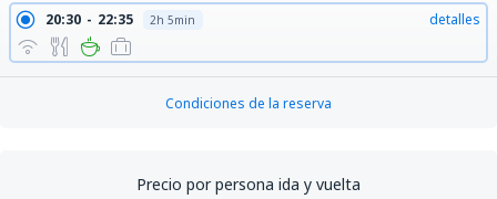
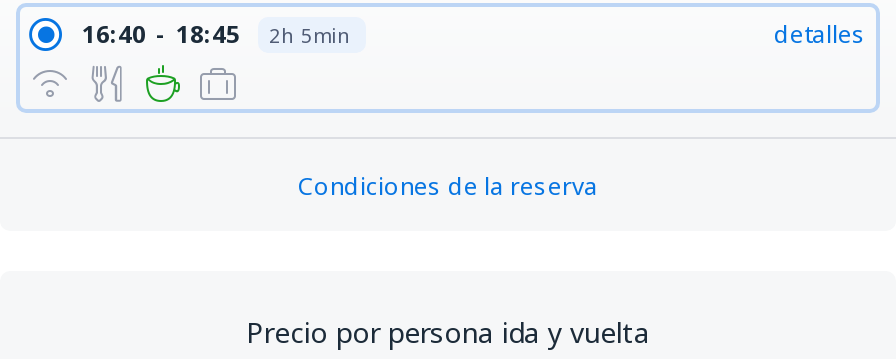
- 20:30
+ 16:40

- 22:35
+ 18:45
